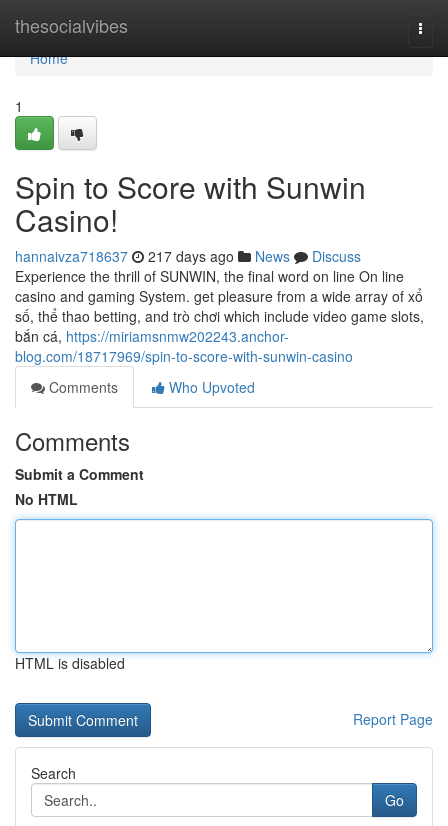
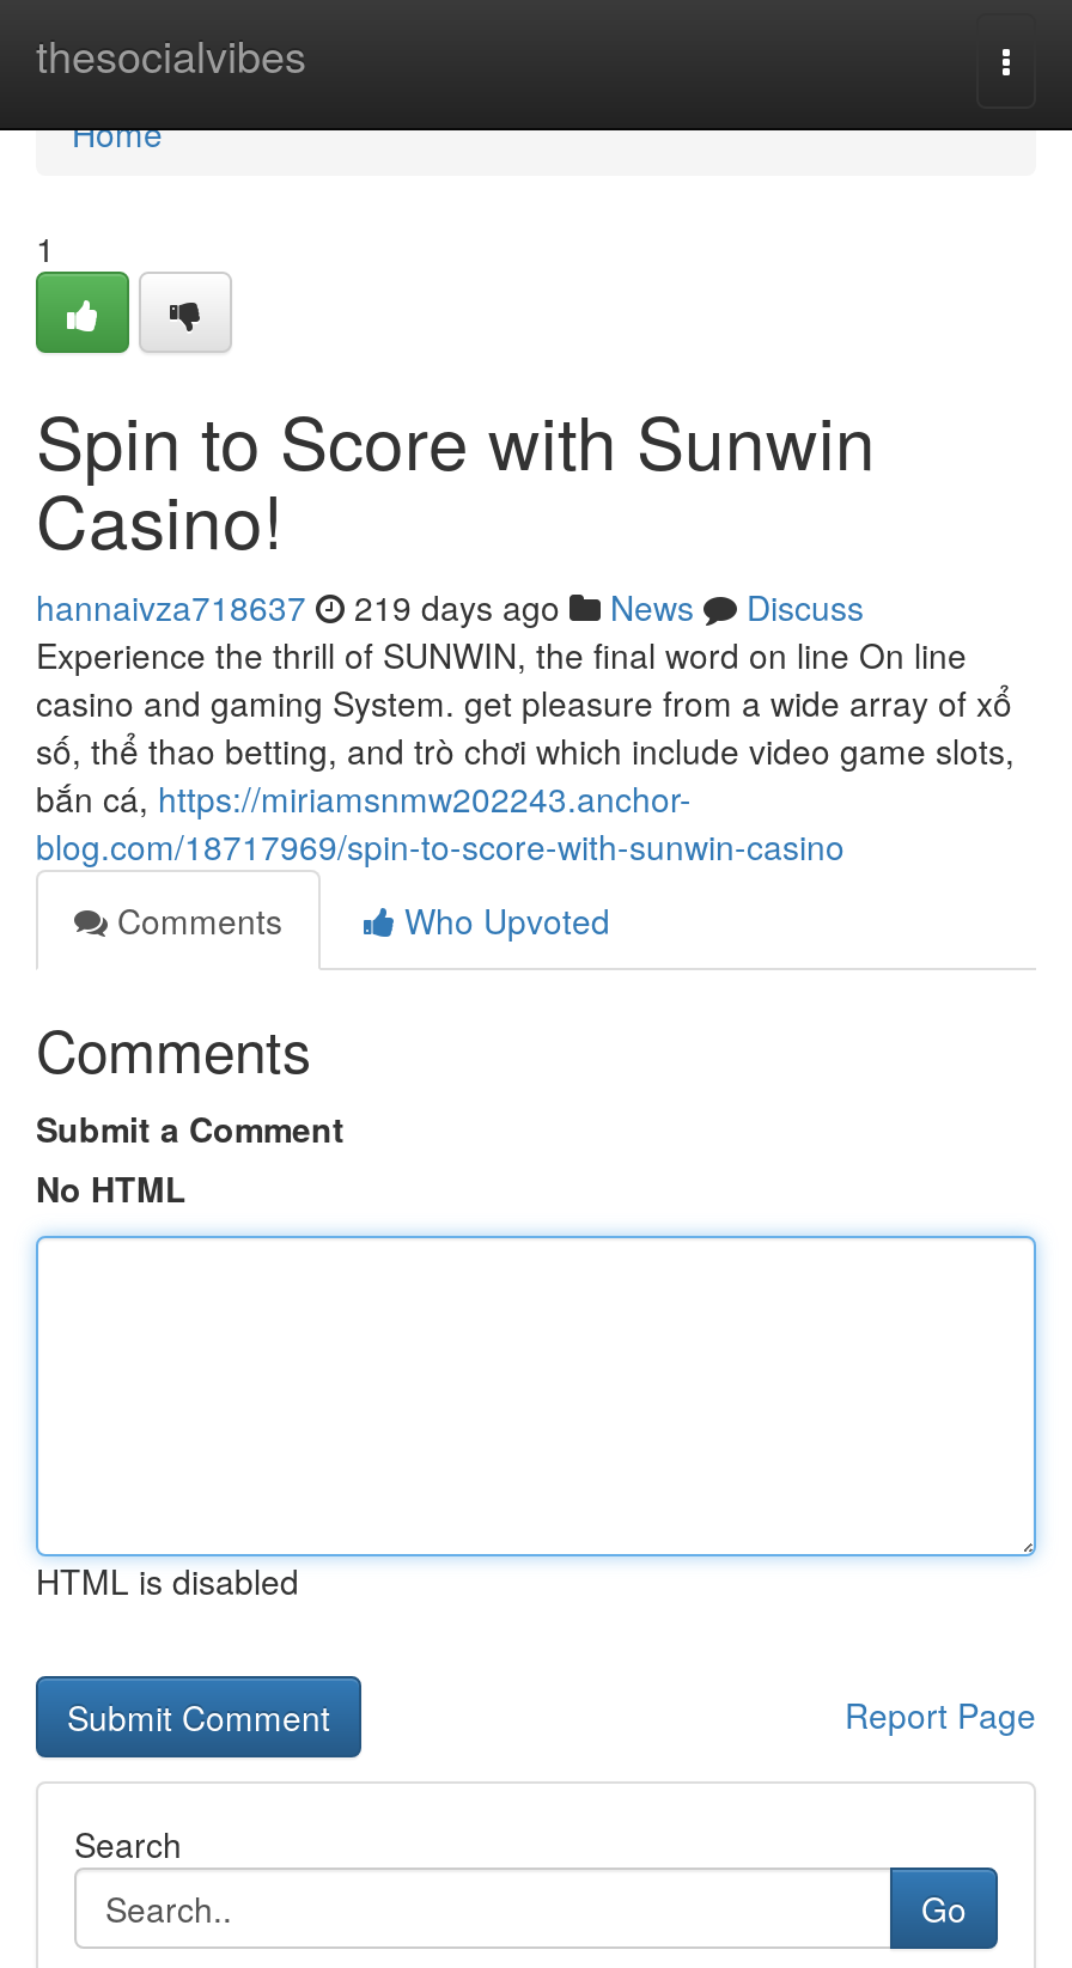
- hannaivza718637 217 days ago News Discuss
+ hannaivza718637 219 days ago News Discuss
